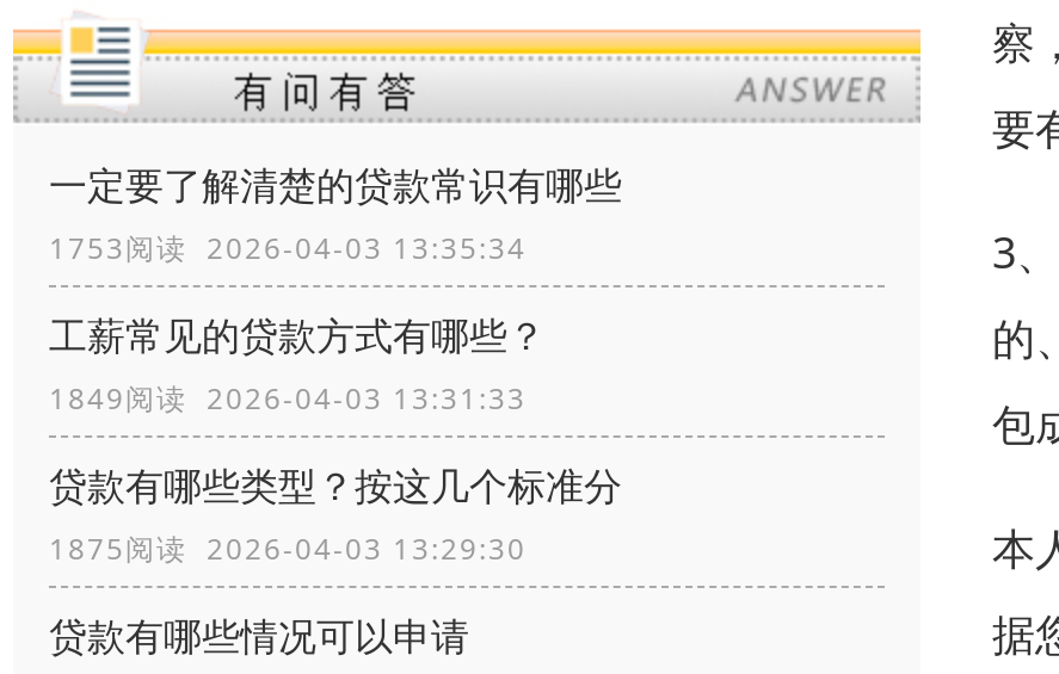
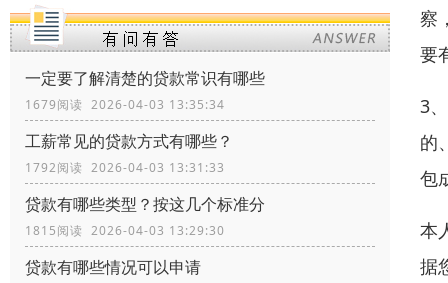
- 1753阅读 2026-04-03 13:35:34
+ 1679阅读 2026-04-03 13:35:34

- 1849阅读 2026-04-03 13:31:33
+ 1792阅读 2026-04-03 13:31:33

- 1875阅读 2026-04-03 13:29:30
+ 1815阅读 2026-04-03 13:29:30
